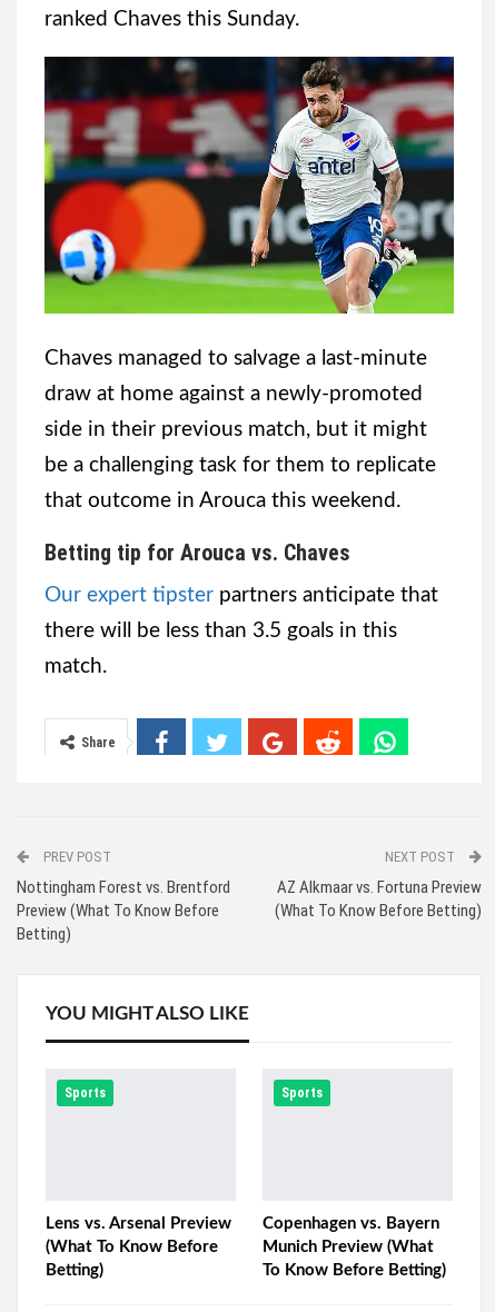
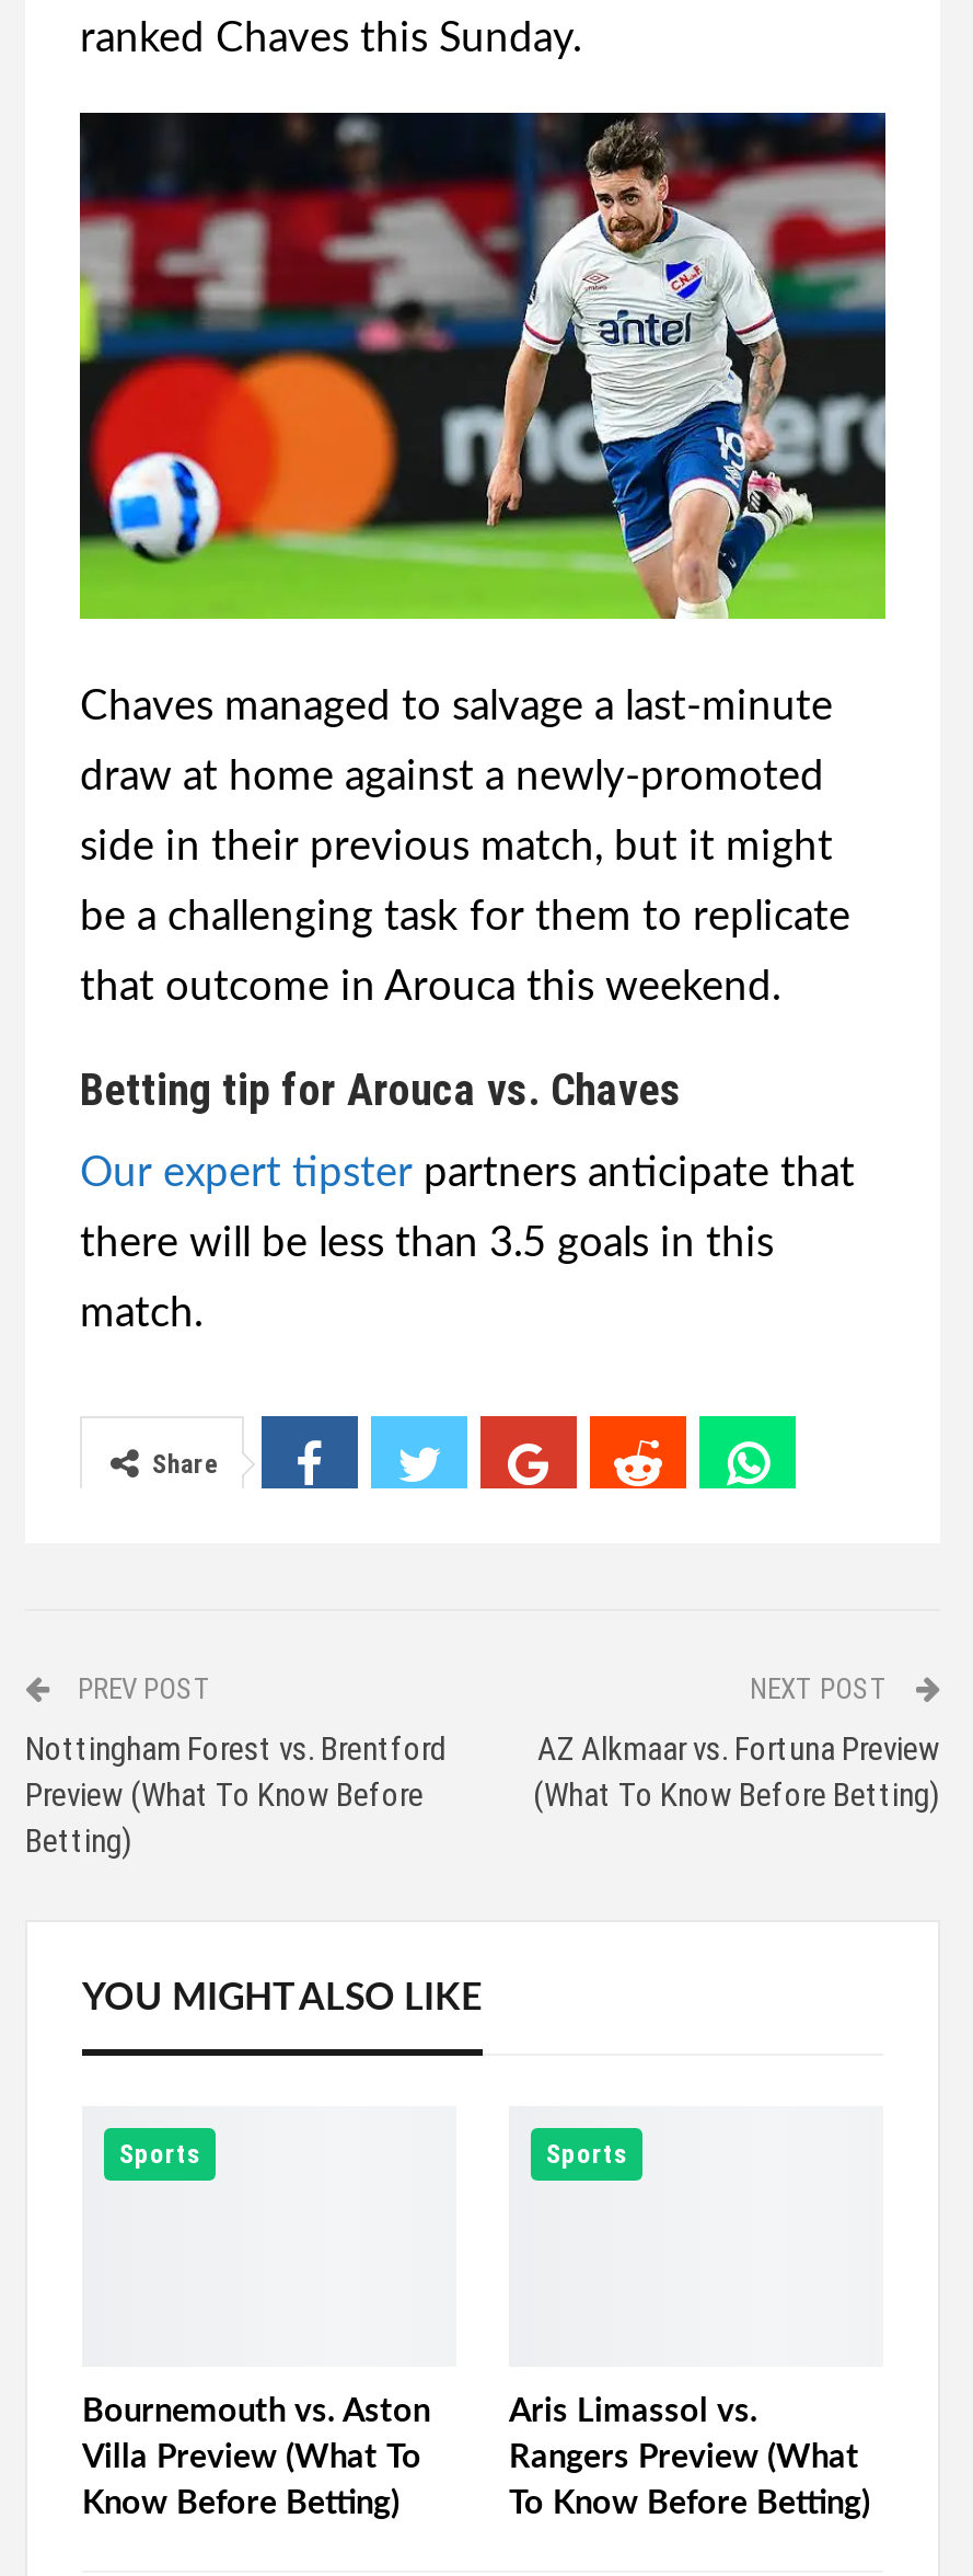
- Lens vs. Arsenal Preview
- (What To Know Before
- Betting)
+ Bournemouth vs. Aston
+ Villa Preview (What To
+ Know Before Betting)

- Copenhagen vs. Bayern
- Munich Preview (What
+ Aris Limassol vs.
+ Rangers Preview (What
